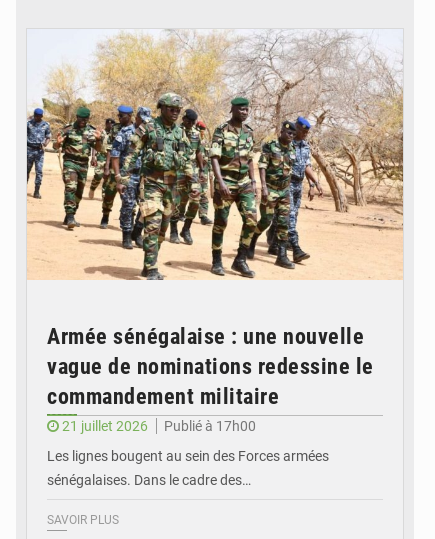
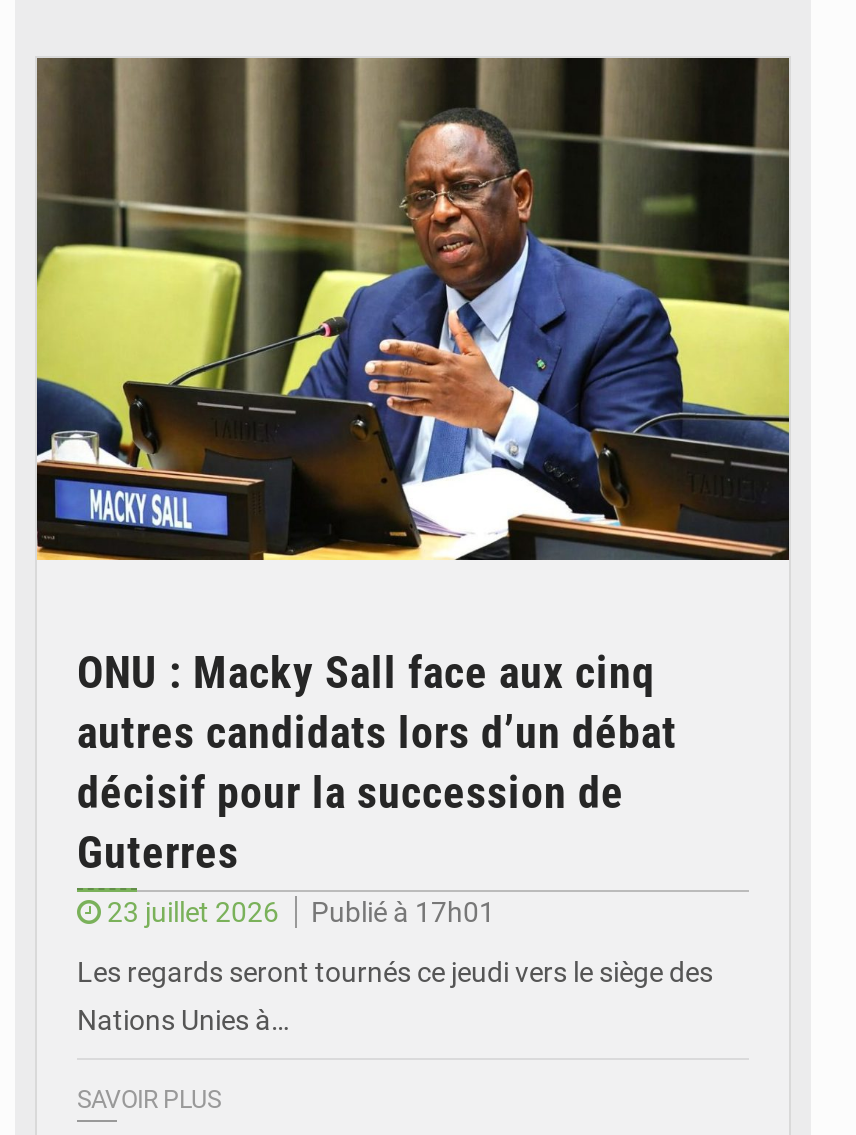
- [image]
+ [image]

- Armée sénégalaise : une nouvelle
- vague de nominations redessine le
- commandement militaire
- 21 juillet 2026
- Publié à 17h00
+ ONU : Macky Sall face aux cinq
+ autres candidats lors d’un débat
+ décisif pour la succession de
+ Guterres
+ 23 juillet 2026
+ Publié à 17h01

- Les lignes bougent au sein des Forces armées
+ Les regards seront tournés ce jeudi vers le siège des

- sénégalaises. Dans le cadre des…
+ Nations Unies à…
